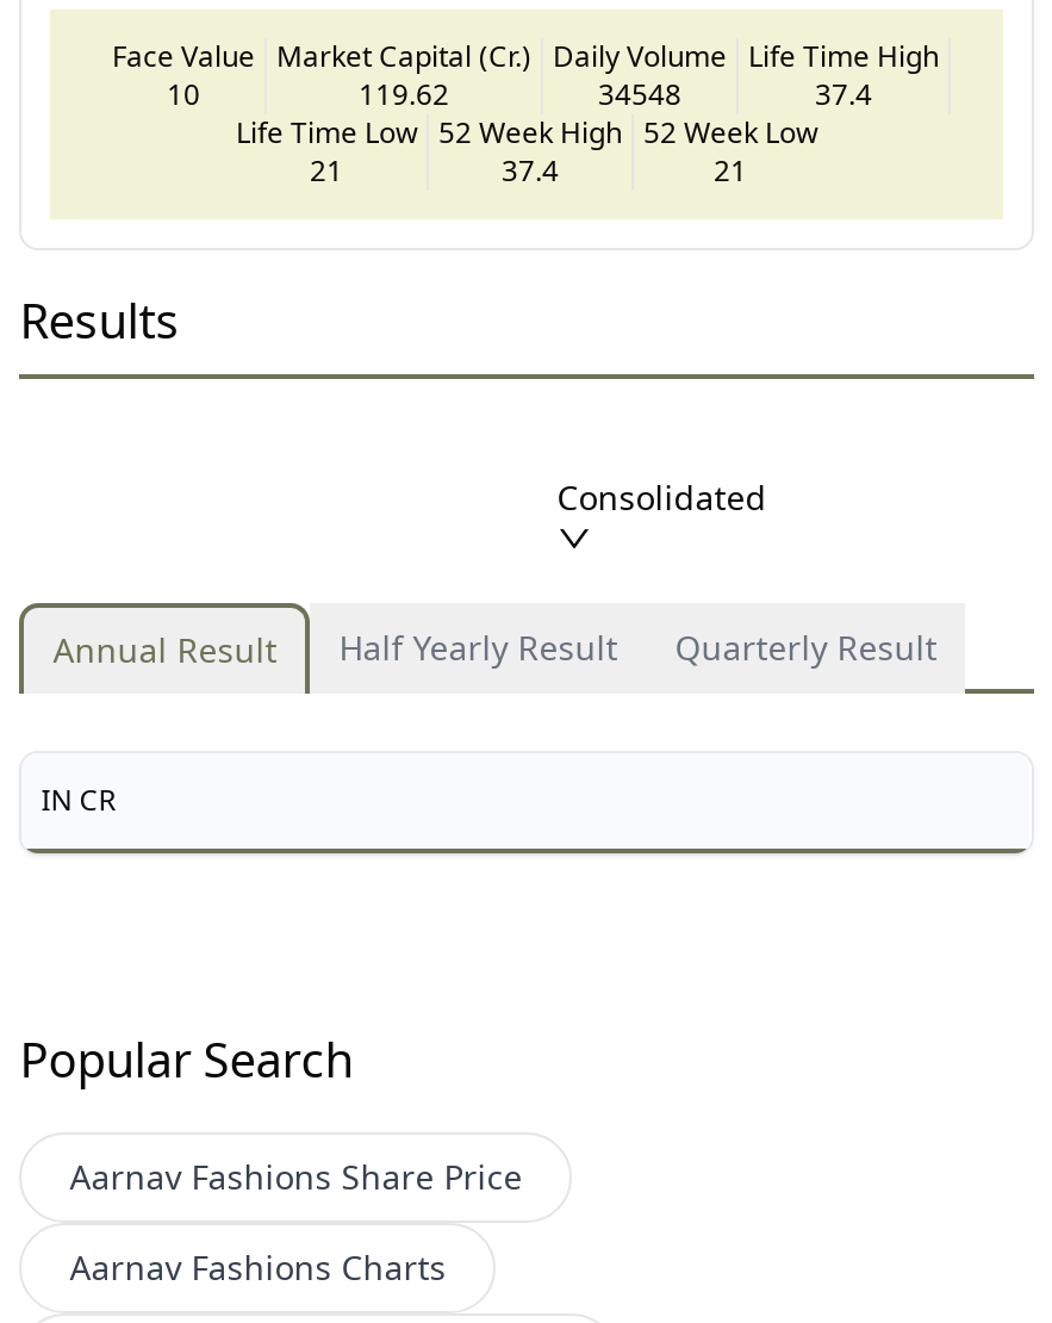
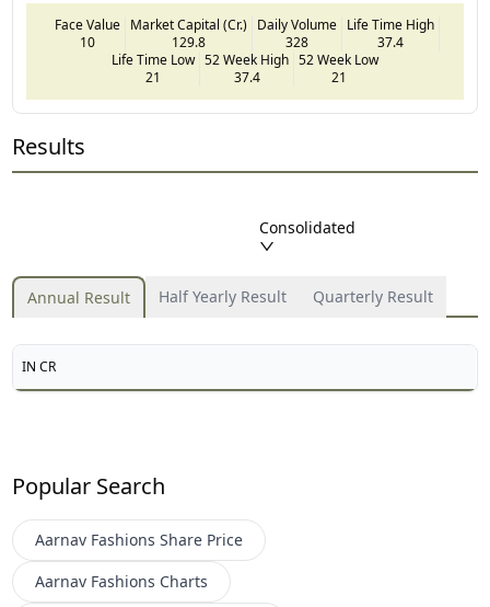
- 119.62
+ 129.8

- 34548
+ 328
